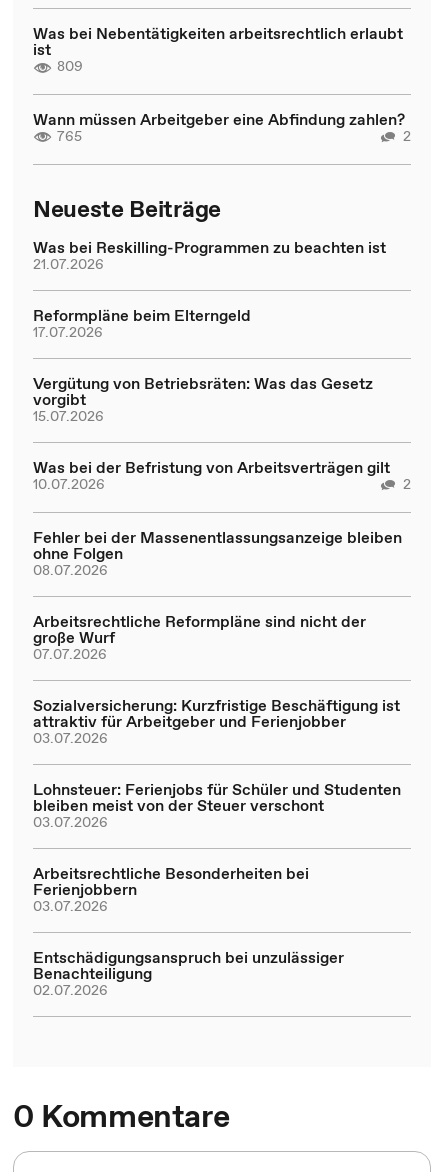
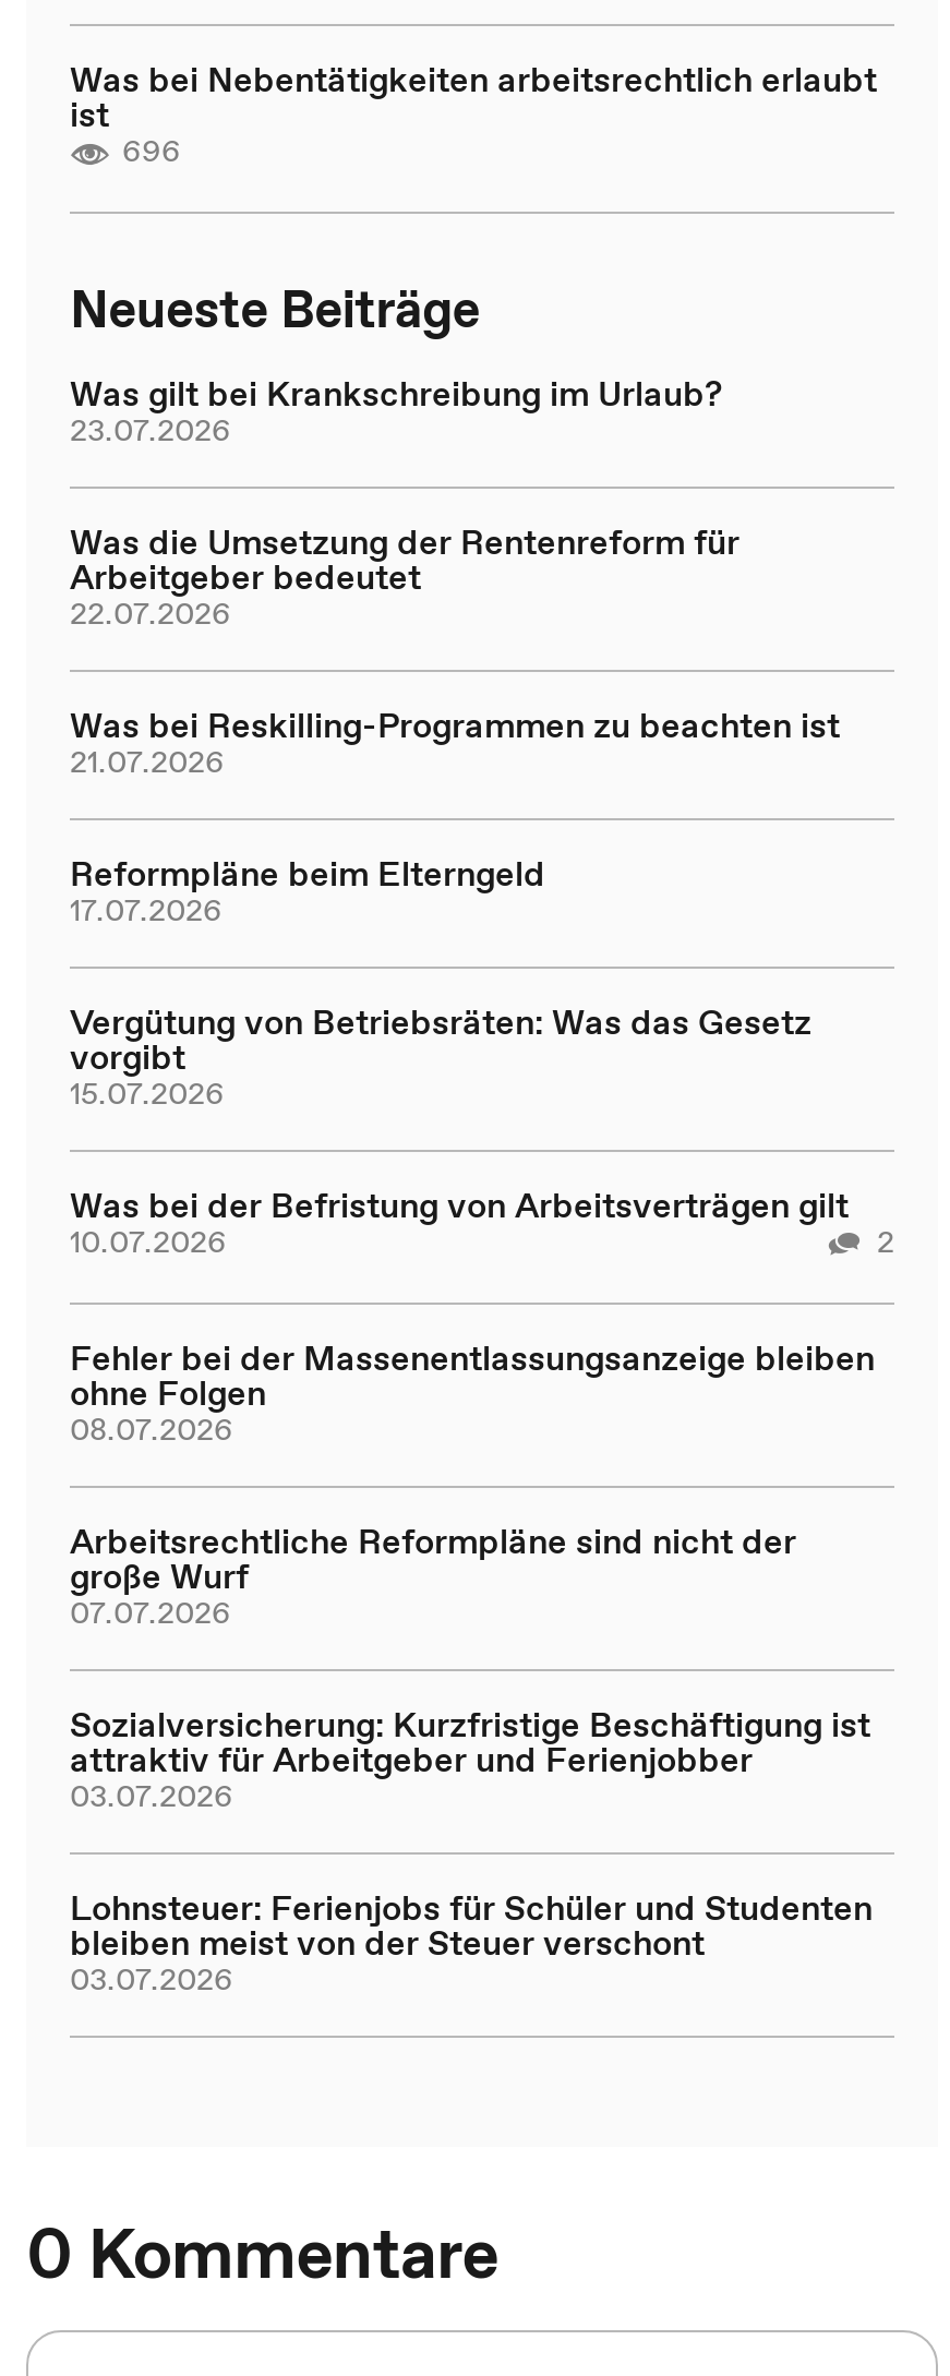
- 809
- Wann müssen Arbeitgeber eine Abfindung zahlen?
- 765
- 2
+ 696

+ Was gilt bei Krankschreibung im Urlaub?
+ 23.07.2026
+ Was die Umsetzung der Rentenreform für
+ Arbeitgeber bedeutet
+ 22.07.2026

moved down: Was bei Reskilling-Programmen zu beachten ist | 21.07.2026 | Reformpläne beim Elterngeld | ... | bleiben meist von der Steuer verschont | 03.07.2026

- Arbeitsrechtliche Besonderheiten bei
- Ferienjobbern
- 03.07.2026
- Entschädigungsanspruch bei unzulässiger
- Benachteiligung
- 02.07.2026
